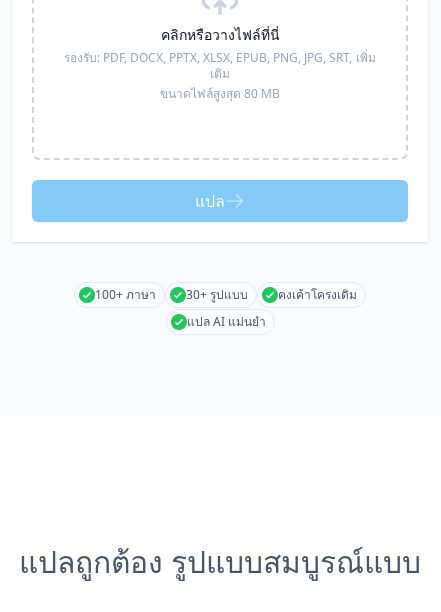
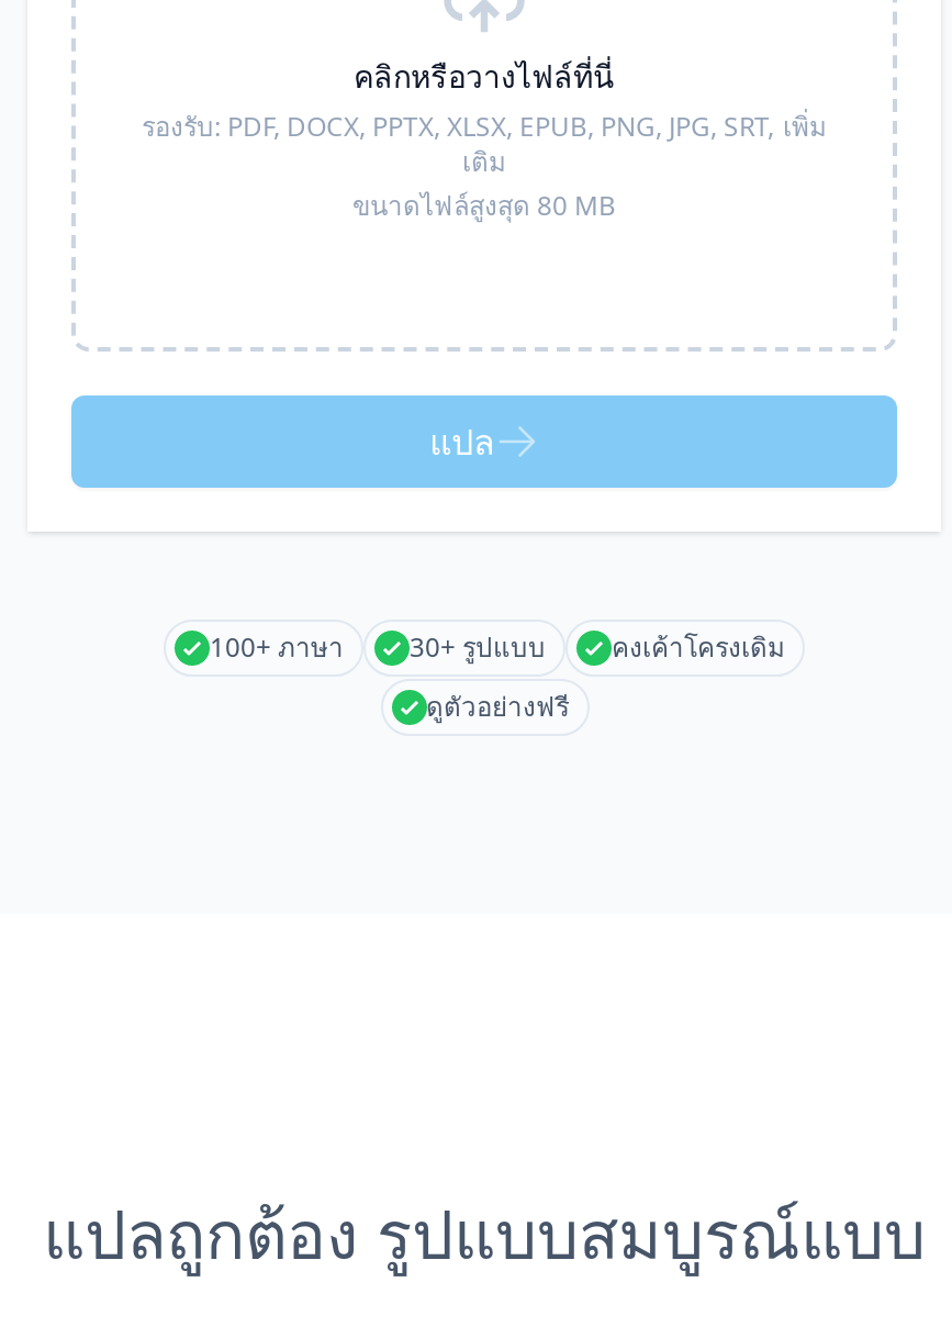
- แปล AI แม่นยำ
+ ดูตัวอย่างฟรี
